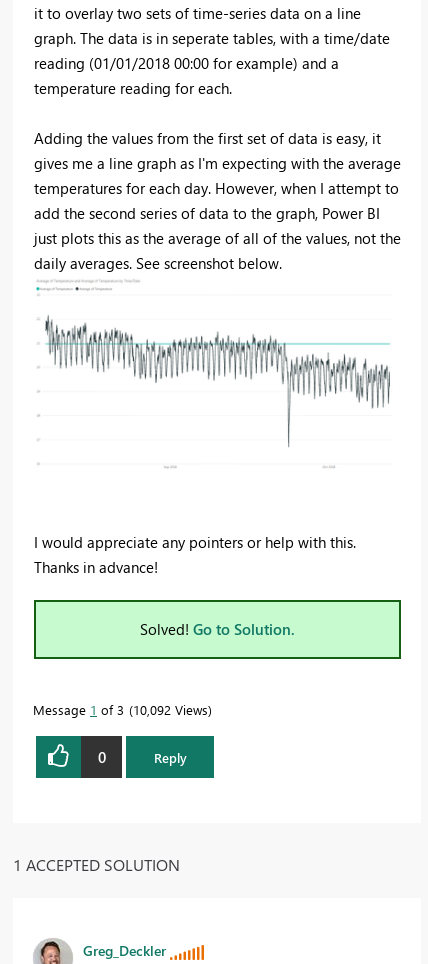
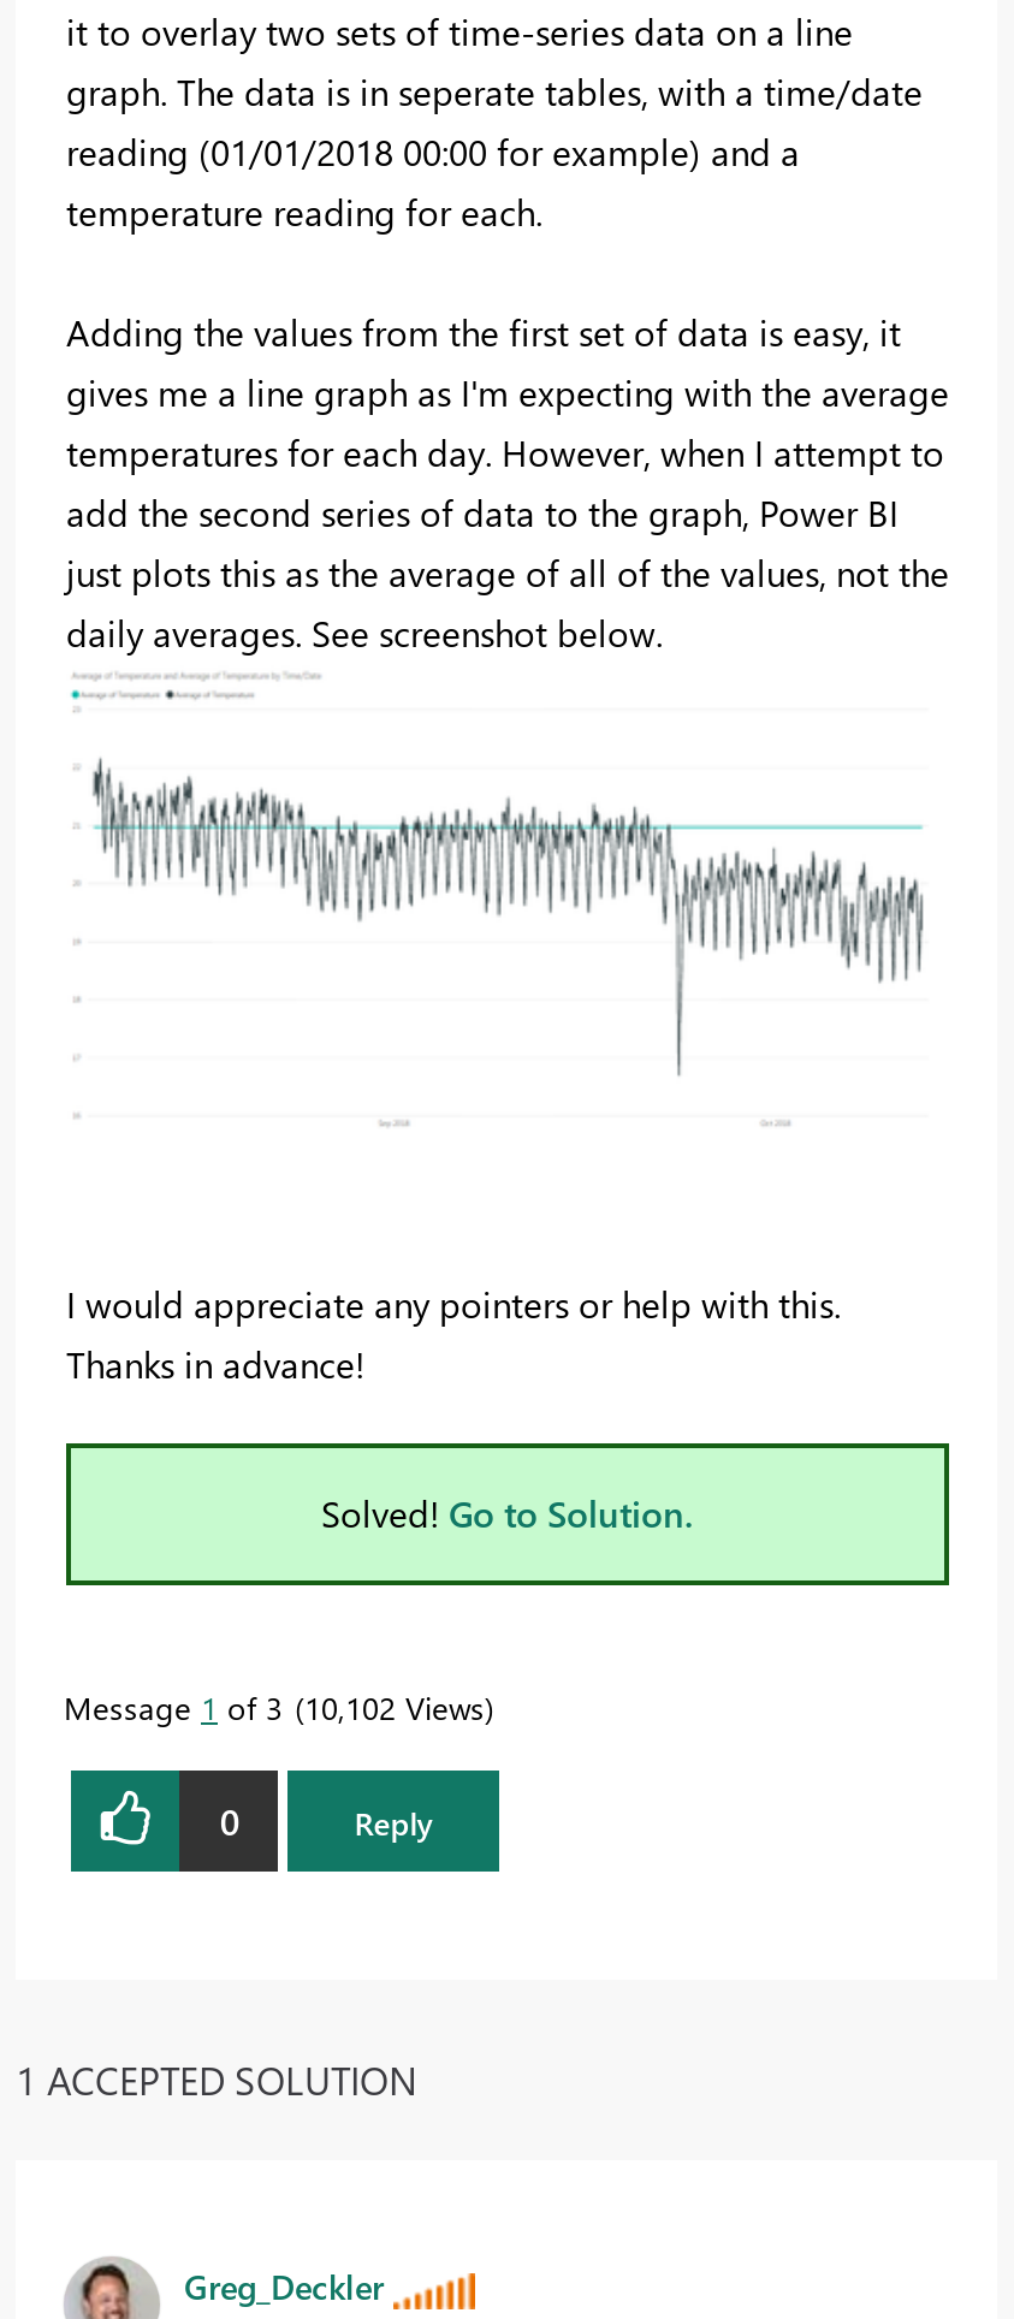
- Message 1 of 3 10,092 Views
+ Message 1 of 3 10,102 Views
